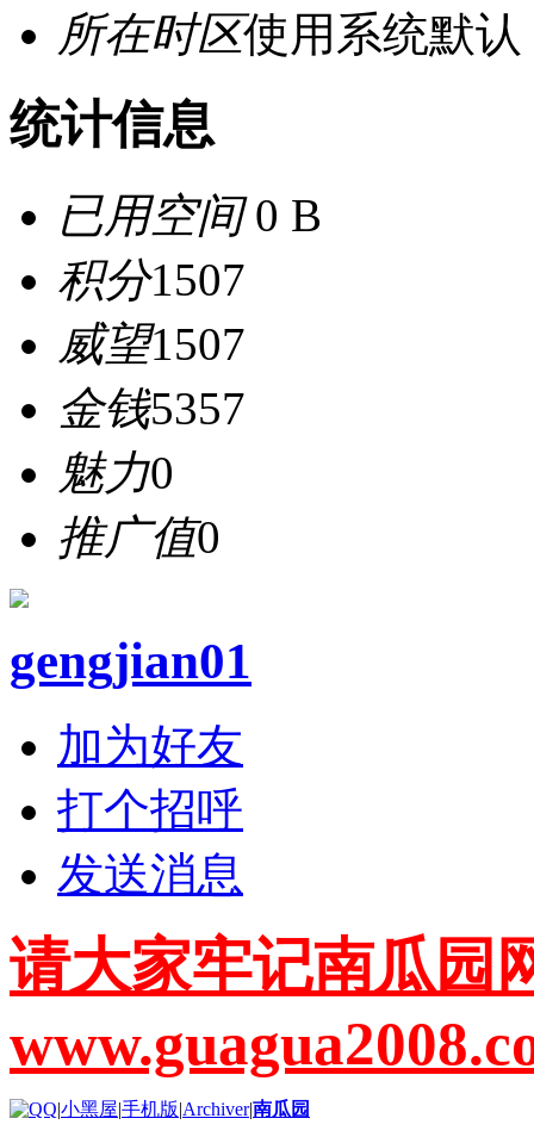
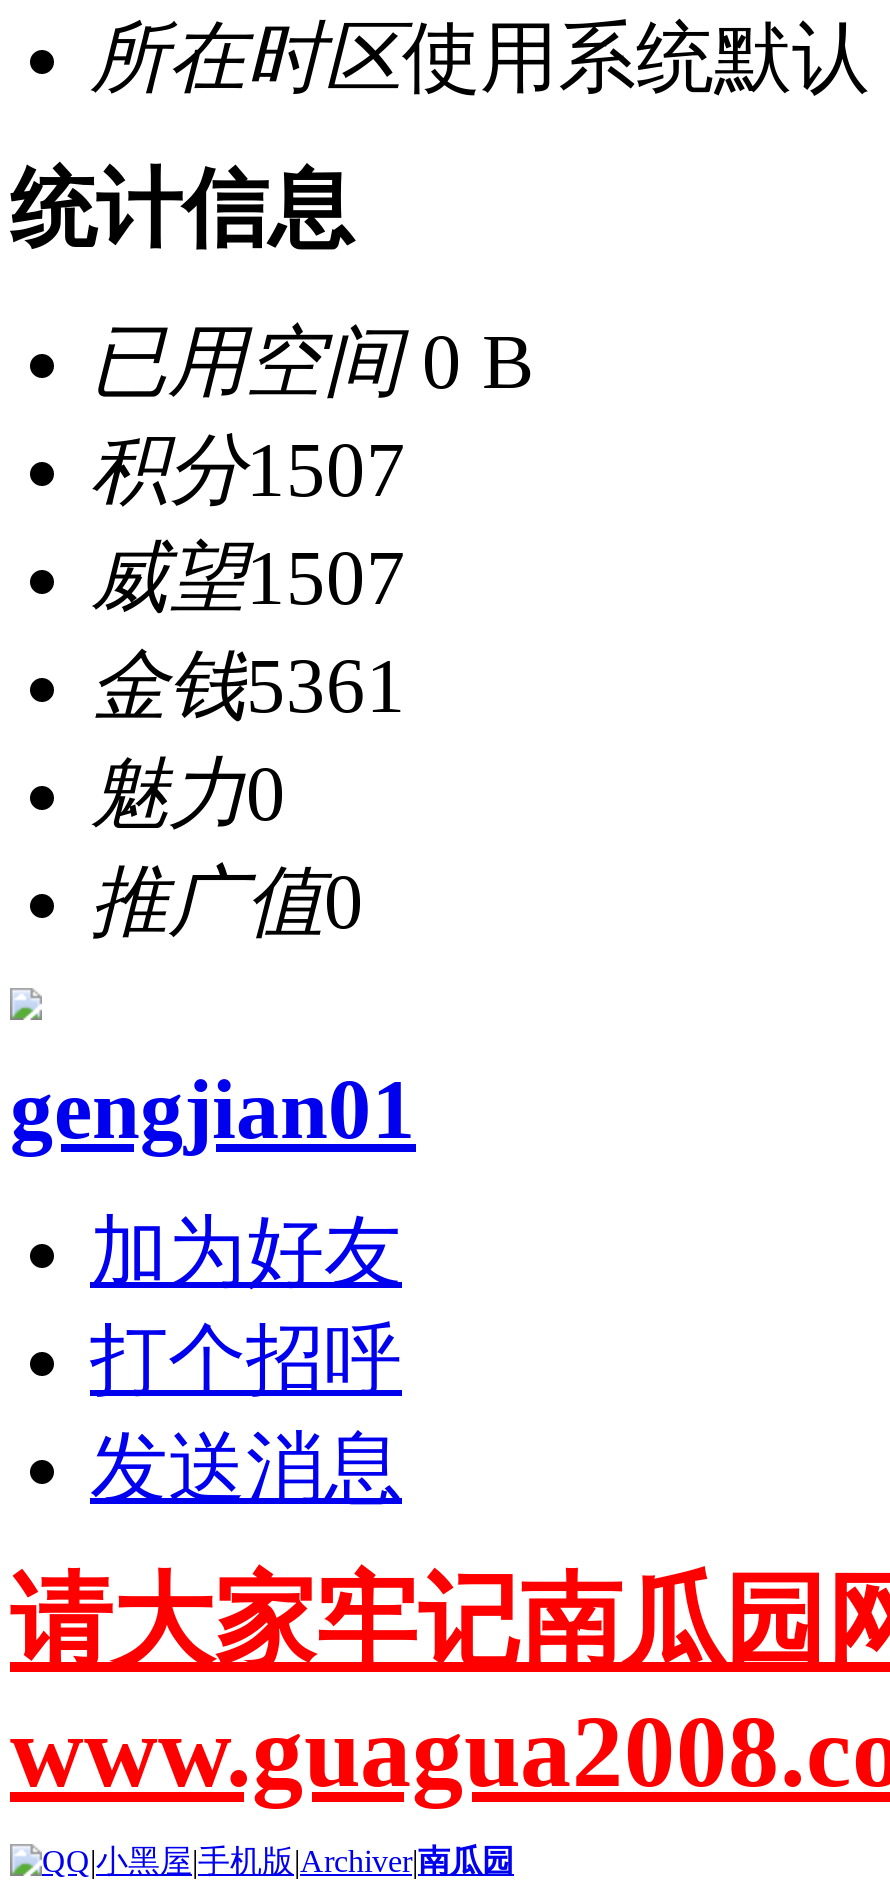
- 金钱5357
+ 金钱5361
